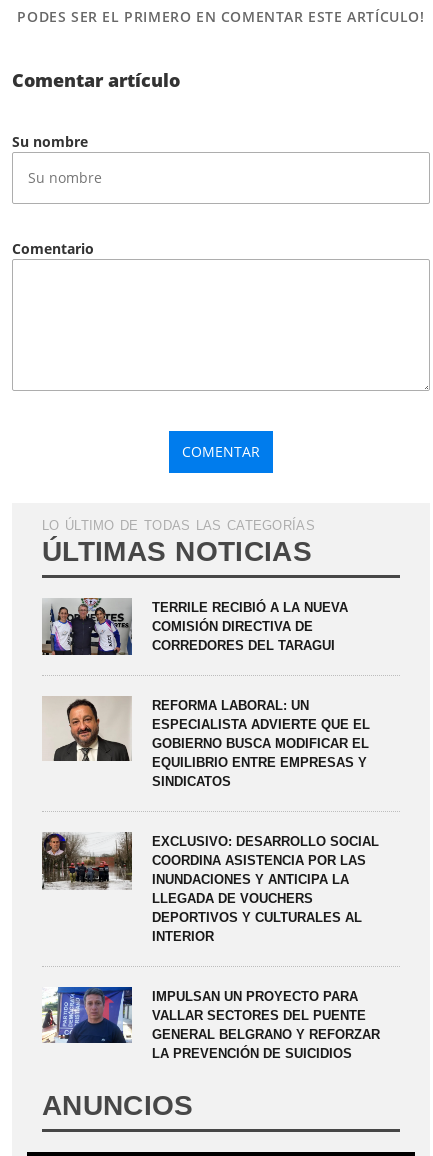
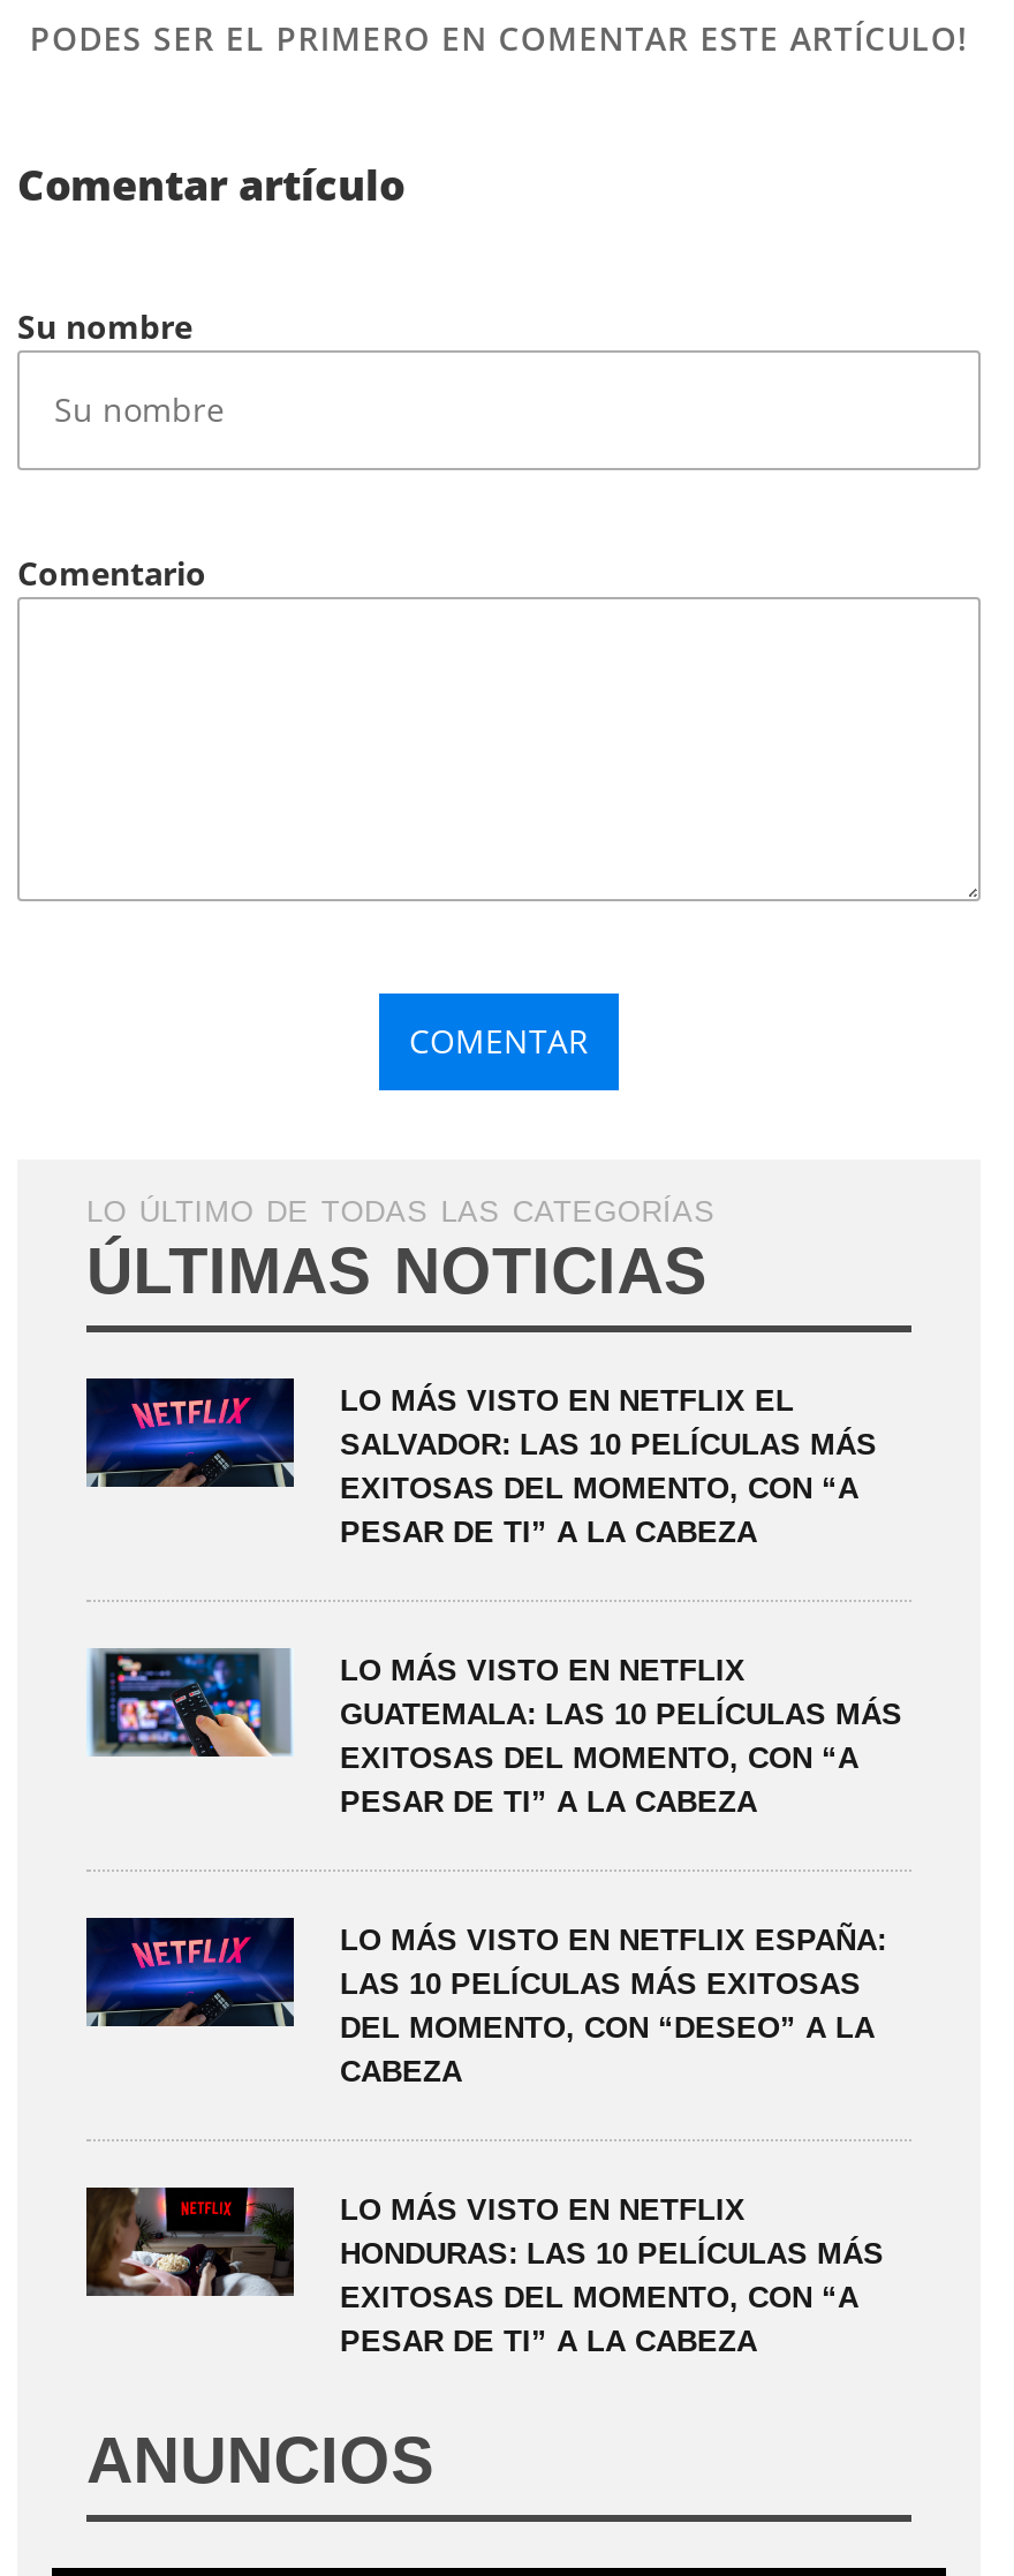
- [image]
- TERRILE RECIBIÓ A LA NUEVA
- COMISIÓN DIRECTIVA DE
- CORREDORES DEL TARAGUI
+ [image]
+ LO MÁS VISTO EN NETFLIX EL
+ SALVADOR: LAS 10 PELÍCULAS MÁS
+ EXITOSAS DEL MOMENTO, CON “A
+ PESAR DE TI” A LA CABEZA

- [image]
- REFORMA LABORAL: UN
- ESPECIALISTA ADVIERTE QUE EL
- GOBIERNO BUSCA MODIFICAR EL
- EQUILIBRIO ENTRE EMPRESAS Y
- SINDICATOS
+ [image]
+ LO MÁS VISTO EN NETFLIX
+ GUATEMALA: LAS 10 PELÍCULAS MÁS
+ EXITOSAS DEL MOMENTO, CON “A
+ PESAR DE TI” A LA CABEZA

- [image]
- EXCLUSIVO: DESARROLLO SOCIAL
- COORDINA ASISTENCIA POR LAS
- INUNDACIONES Y ANTICIPA LA
- LLEGADA DE VOUCHERS
- DEPORTIVOS Y CULTURALES AL
- INTERIOR
+ [image]
+ LO MÁS VISTO EN NETFLIX ESPAÑA:
+ LAS 10 PELÍCULAS MÁS EXITOSAS
+ DEL MOMENTO, CON “DESEO” A LA
+ CABEZA

- [image]
- IMPULSAN UN PROYECTO PARA
- VALLAR SECTORES DEL PUENTE
- GENERAL BELGRANO Y REFORZAR
- LA PREVENCIÓN DE SUICIDIOS
+ [image]
+ LO MÁS VISTO EN NETFLIX
+ HONDURAS: LAS 10 PELÍCULAS MÁS
+ EXITOSAS DEL MOMENTO, CON “A
+ PESAR DE TI” A LA CABEZA
